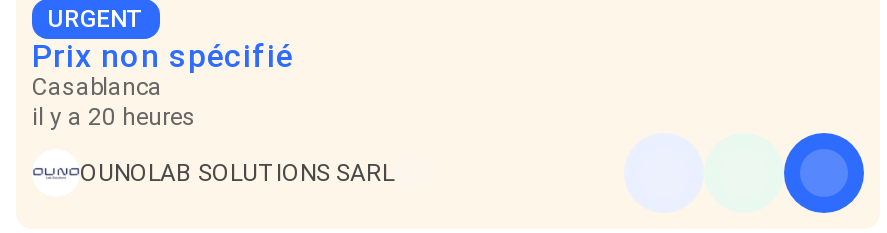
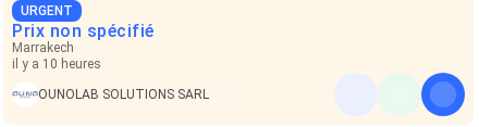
- Casablanca
- il y a 20 heures
+ Marrakech
+ il y a 10 heures
